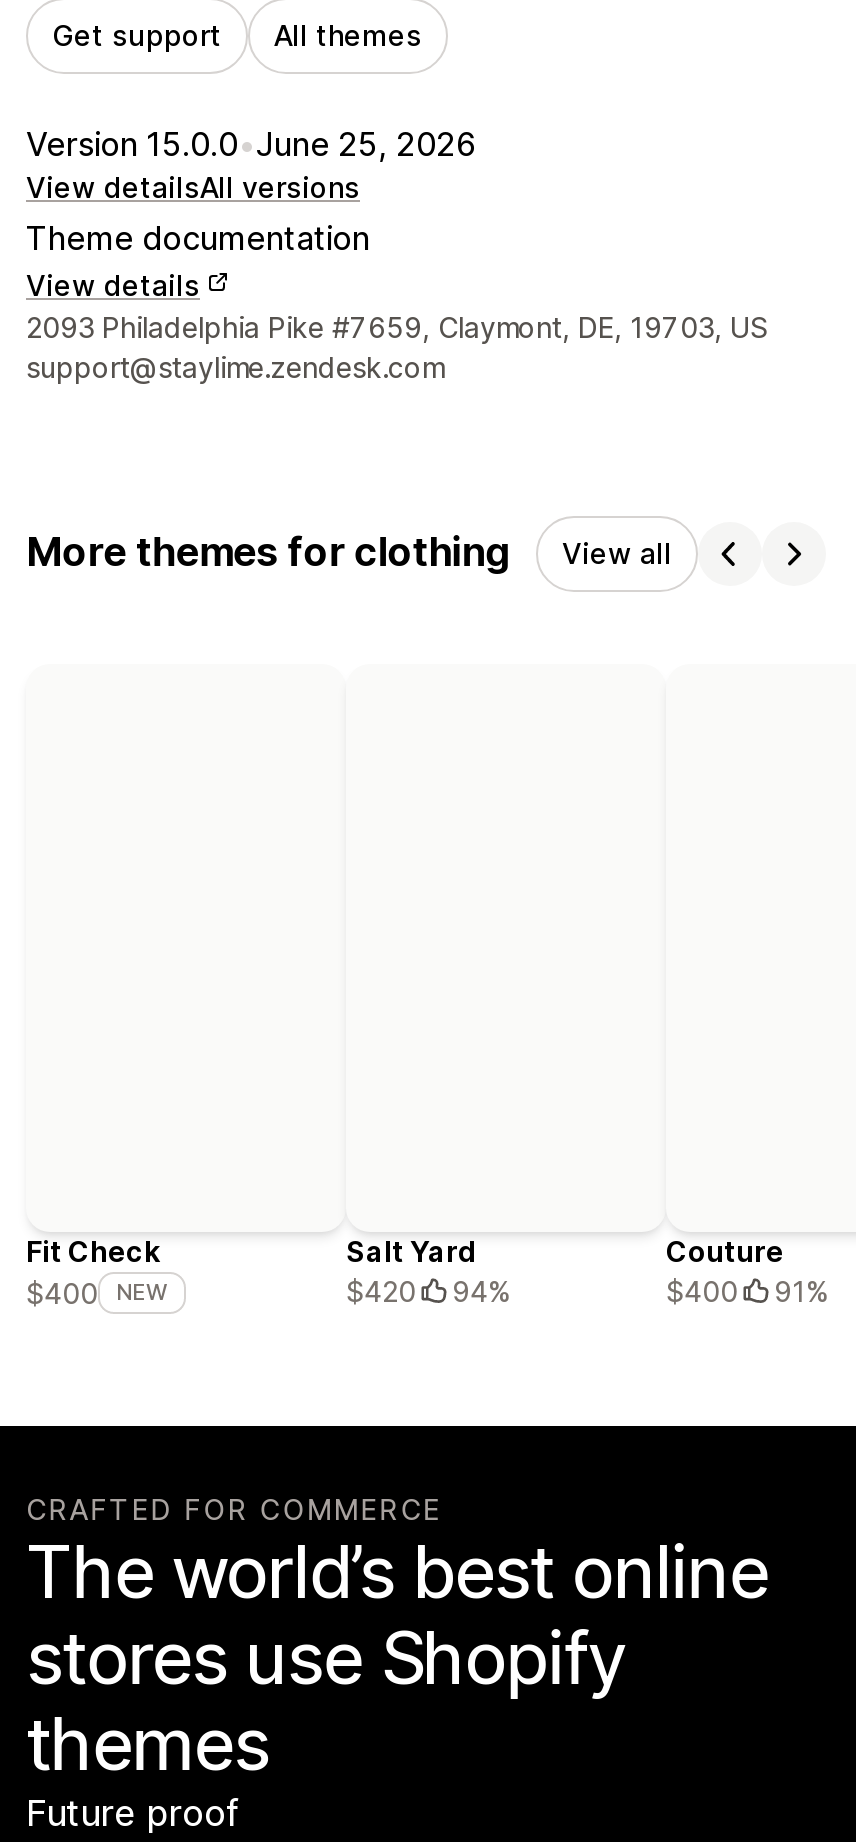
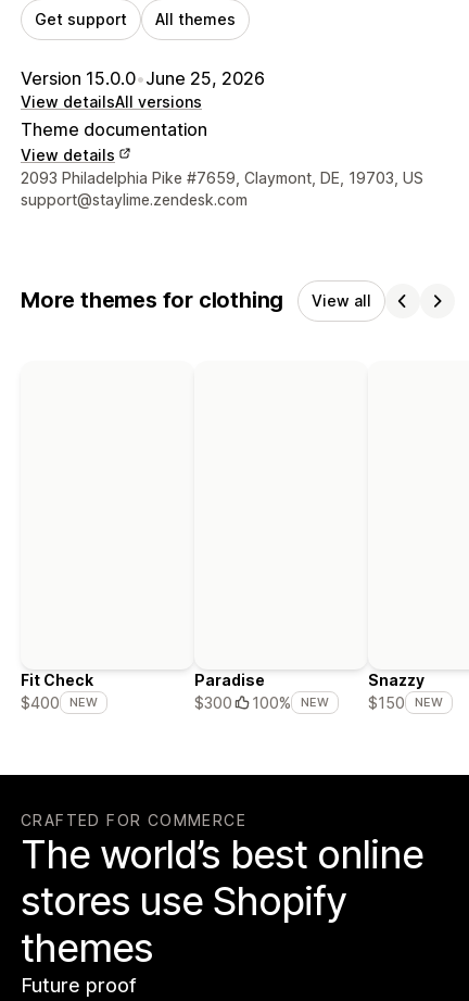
- Salt Yard
- $420
- 94%
+ Paradise
+ $300
+ 100%
+ NEW

- Couture
- $400
- 91%
+ Snazzy
+ $150
+ NEW
